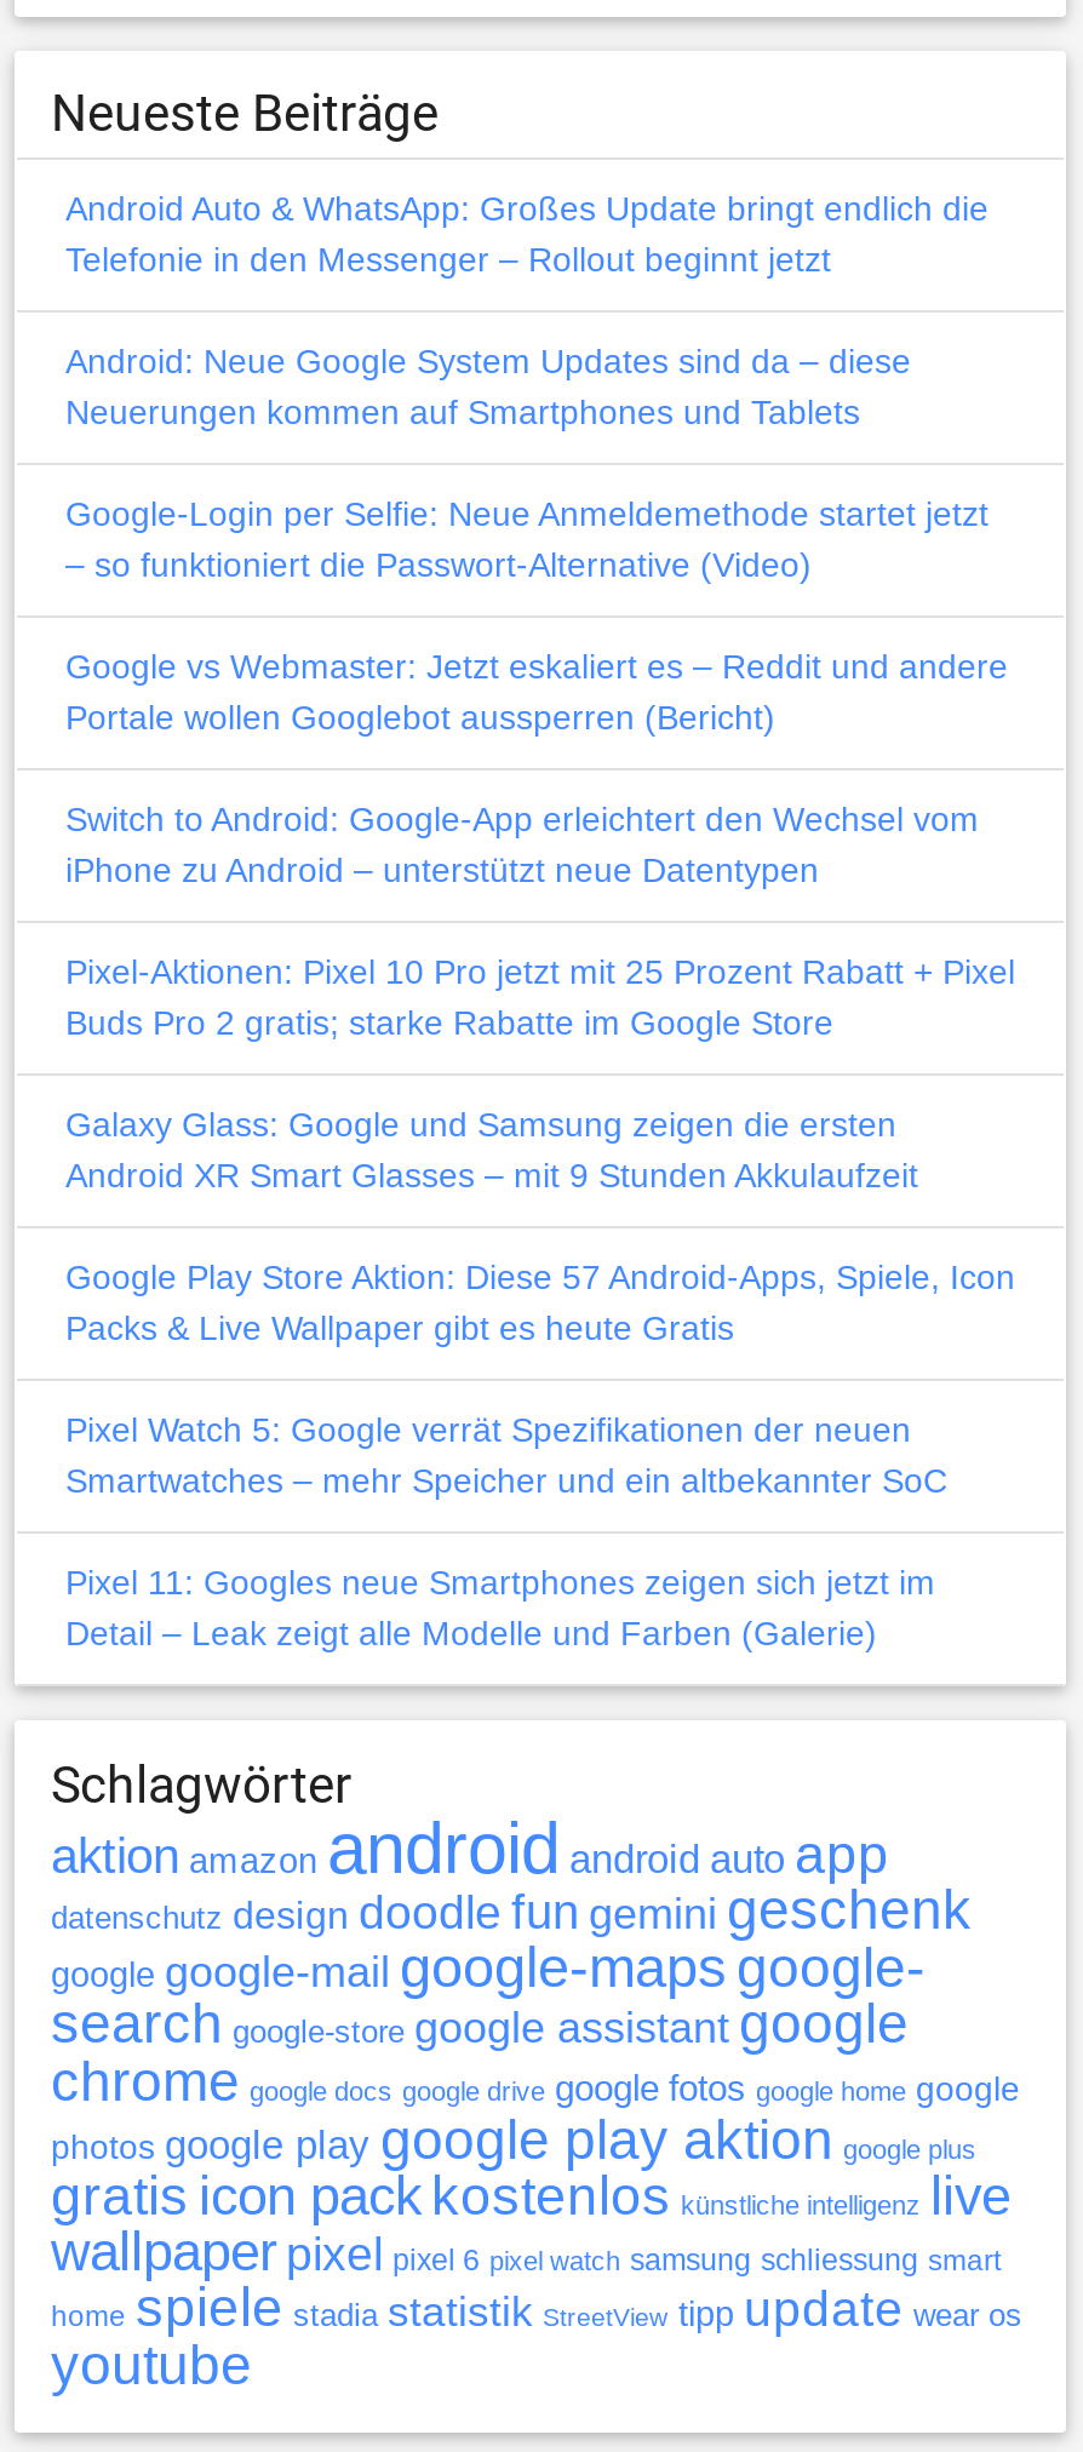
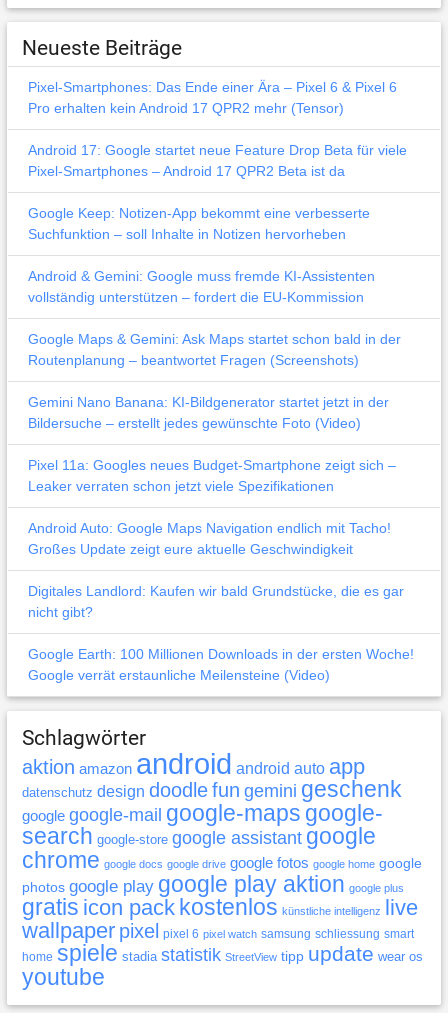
- Android Auto & WhatsApp: Großes Update bringt endlich die
- Telefonie in den Messenger – Rollout beginnt jetzt
+ Pixel-Smartphones: Das Ende einer Ära – Pixel 6 & Pixel 6
+ Pro erhalten kein Android 17 QPR2 mehr (Tensor)

- Android: Neue Google System Updates sind da – diese
- Neuerungen kommen auf Smartphones und Tablets
+ Android 17: Google startet neue Feature Drop Beta für viele
+ Pixel-Smartphones – Android 17 QPR2 Beta ist da

- Google-Login per Selfie: Neue Anmeldemethode startet jetzt
- – so funktioniert die Passwort-Alternative (Video)
+ Google Keep: Notizen-App bekommt eine verbesserte
+ Suchfunktion – soll Inhalte in Notizen hervorheben

- Google vs Webmaster: Jetzt eskaliert es – Reddit und andere
- Portale wollen Googlebot aussperren (Bericht)
+ Android & Gemini: Google muss fremde KI-Assistenten
+ vollständig unterstützen – fordert die EU-Kommission

- Switch to Android: Google-App erleichtert den Wechsel vom
- iPhone zu Android – unterstützt neue Datentypen
+ Google Maps & Gemini: Ask Maps startet schon bald in der
+ Routenplanung – beantwortet Fragen (Screenshots)

- Pixel-Aktionen: Pixel 10 Pro jetzt mit 25 Prozent Rabatt + Pixel
- Buds Pro 2 gratis; starke Rabatte im Google Store
+ Gemini Nano Banana: KI-Bildgenerator startet jetzt in der
+ Bildersuche – erstellt jedes gewünschte Foto (Video)

- Galaxy Glass: Google und Samsung zeigen die ersten
- Android XR Smart Glasses – mit 9 Stunden Akkulaufzeit
+ Pixel 11a: Googles neues Budget-Smartphone zeigt sich –
+ Leaker verraten schon jetzt viele Spezifikationen

- Google Play Store Aktion: Diese 57 Android-Apps, Spiele, Icon
- Packs & Live Wallpaper gibt es heute Gratis
+ Android Auto: Google Maps Navigation endlich mit Tacho!
+ Großes Update zeigt eure aktuelle Geschwindigkeit

- Pixel Watch 5: Google verrät Spezifikationen der neuen
- Smartwatches – mehr Speicher und ein altbekannter SoC
+ Digitales Landlord: Kaufen wir bald Grundstücke, die es gar
+ nicht gibt?

- Pixel 11: Googles neue Smartphones zeigen sich jetzt im
- Detail – Leak zeigt alle Modelle und Farben (Galerie)
+ Google Earth: 100 Millionen Downloads in der ersten Woche!
+ Google verrät erstaunliche Meilensteine (Video)
